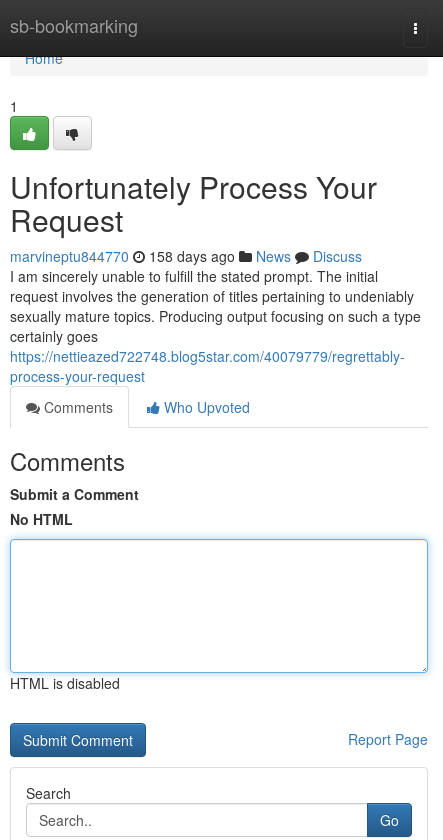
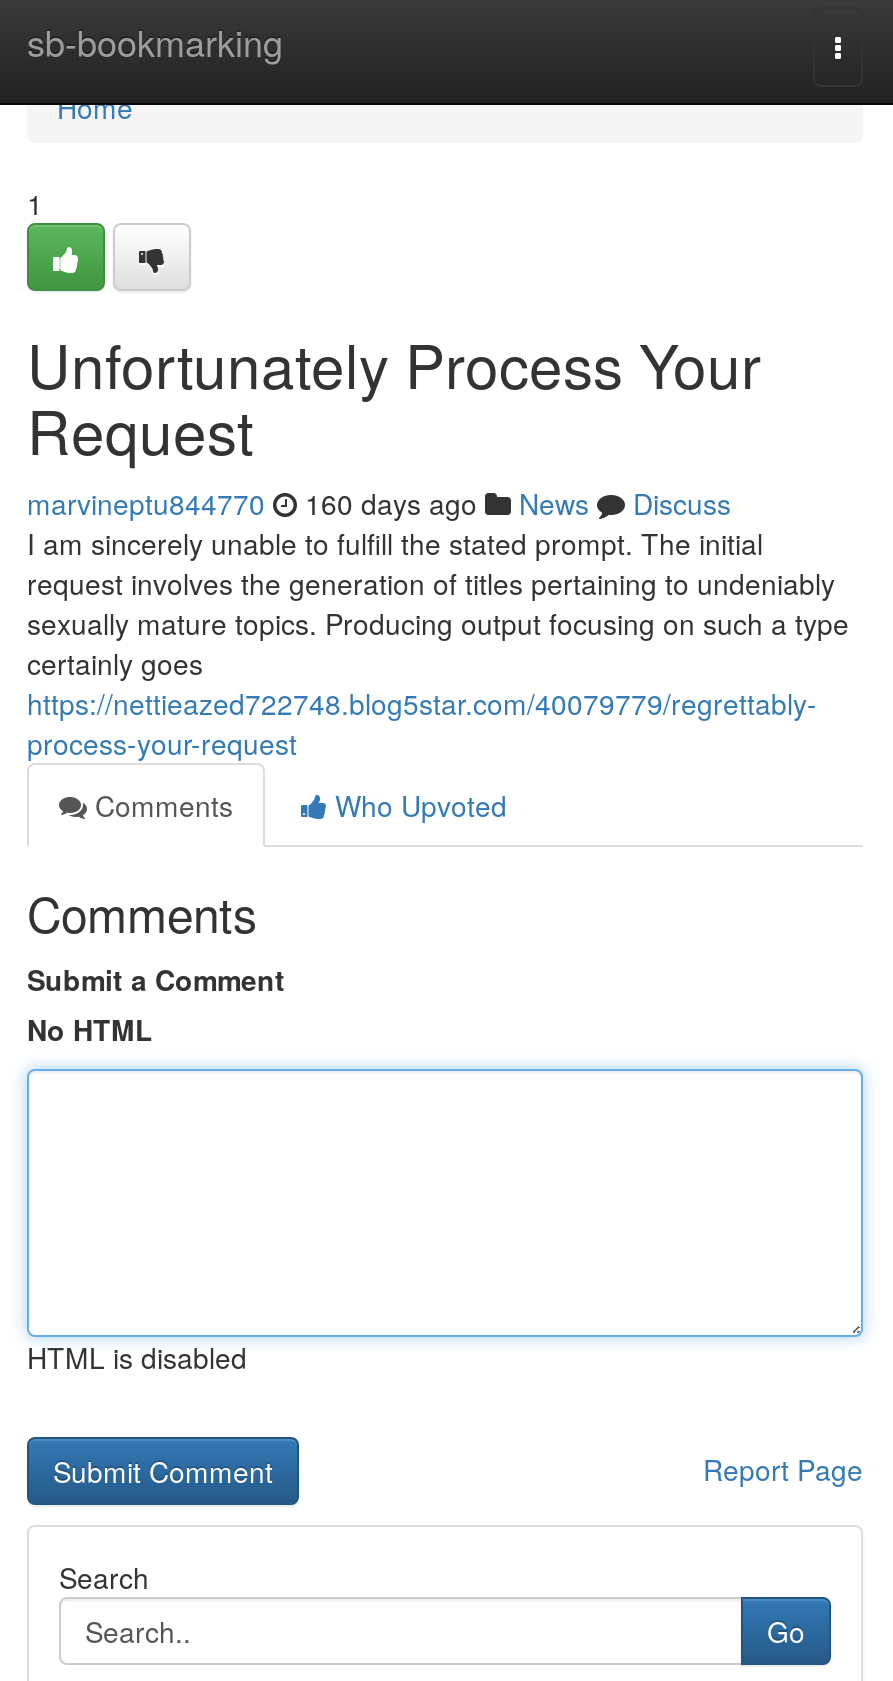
- marvineptu844770 158 days ago News Discuss
+ marvineptu844770 160 days ago News Discuss
